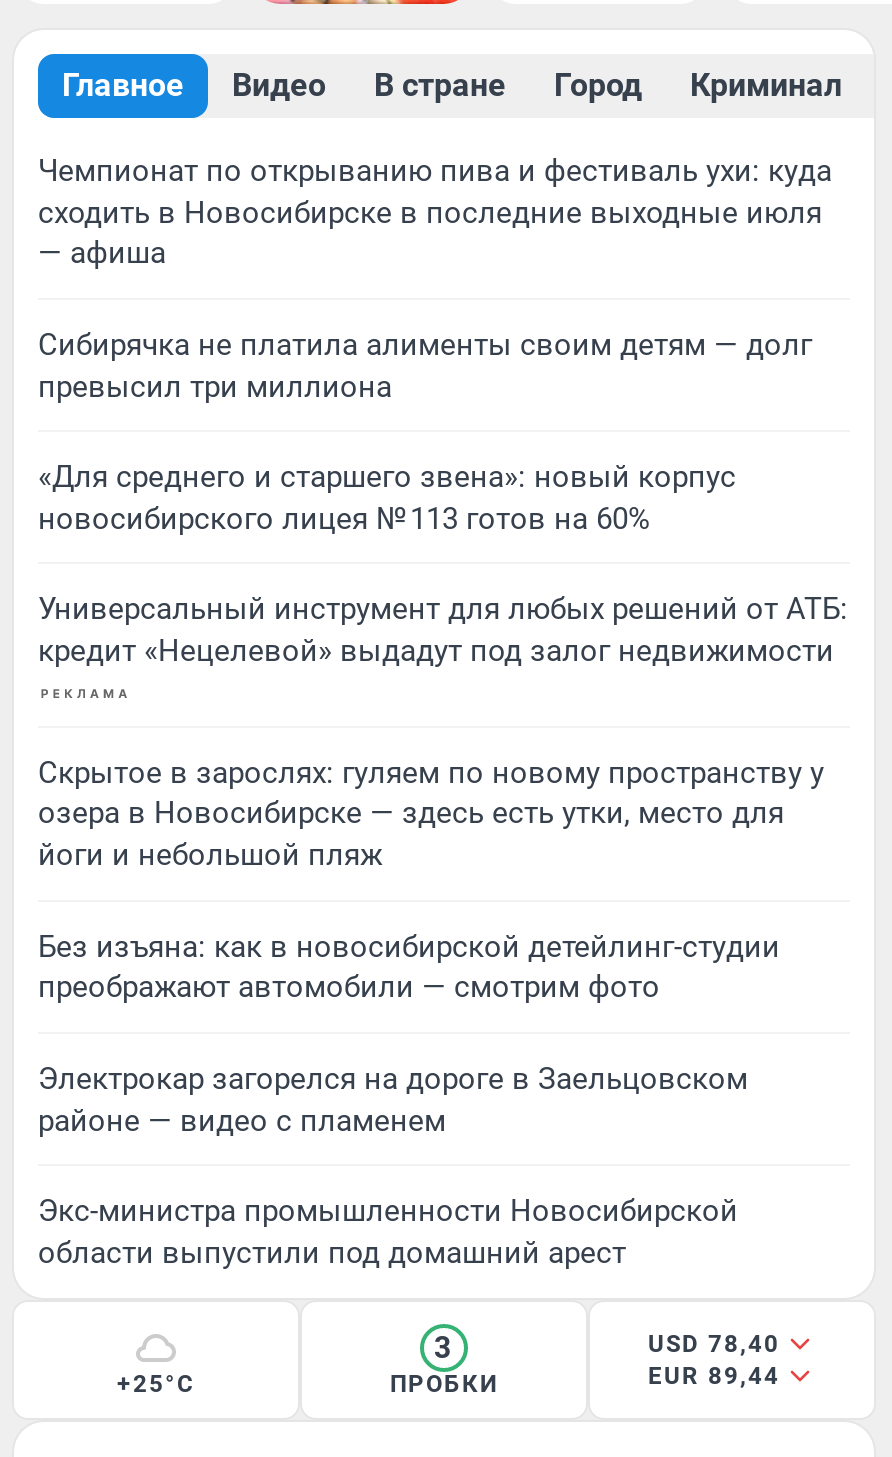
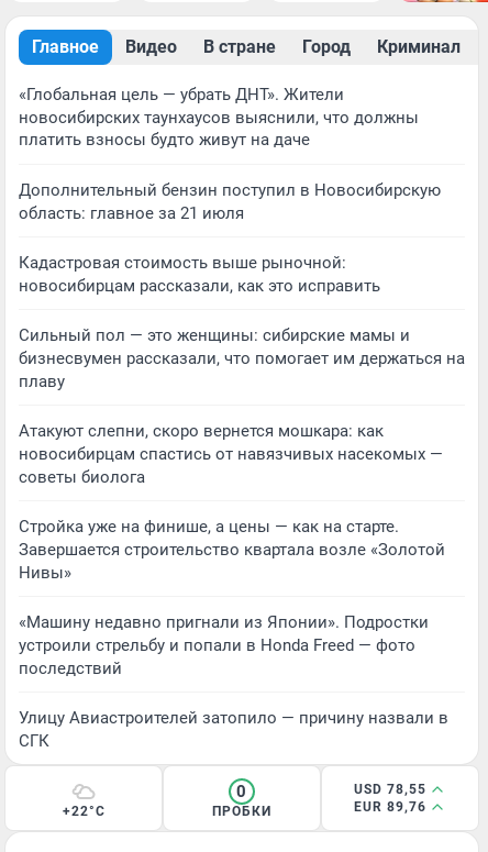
- Чемпионат по открыванию пива и фестиваль ухи: куда
- сходить в Новосибирске в последние выходные июля
- — афиша
+ «Глобальная цель — убрать ДНТ». Жители
+ новосибирских таунхаусов выяснили, что должны
+ платить взносы будто живут на даче

- Сибирячка не платила алименты своим детям — долг
- превысил три миллиона
+ Дополнительный бензин поступил в Новосибирскую
+ область: главное за 21 июля

- «Для среднего и старшего звена»: новый корпус
- новосибирского лицея № 113 готов на 60%
+ Кадастровая стоимость выше рыночной:
+ новосибирцам рассказали, как это исправить

- Универсальный инструмент для любых решений от АТБ:
- кредит «Нецелевой» выдадут под залог недвижимости
+ Сильный пол — это женщины: сибирские мамы и
+ бизнесвумен рассказали, что помогает им держаться на
+ плаву

- Скрытое в зарослях: гуляем по новому пространству у
- озера в Новосибирске — здесь есть утки, место для
- йоги и небольшой пляж
+ Атакуют слепни, скоро вернется мошкара: как
+ новосибирцам спастись от навязчивых насекомых —
+ советы биолога

- Без изъяна: как в новосибирской детейлинг-студии
- преображают автомобили — смотрим фото
+ Стройка уже на финише, а цены — как на старте.
+ Завершается строительство квартала возле «Золотой
+ Нивы»

- Электрокар загорелся на дороге в Заельцовском
- районе — видео с пламенем
+ «Машину недавно пригнали из Японии». Подростки
+ устроили стрельбу и попали в Honda Freed — фото
+ последствий

- Экс-министра промышленности Новосибирской
- области выпустили под домашний арест
+ Улицу Авиастроителей затопило — причину назвали в
+ СГК

- 3
+ 0

- USD 78,40
+ USD 78,55

- +25°C
+ +22°C

- EUR 89,44
+ EUR 89,76
